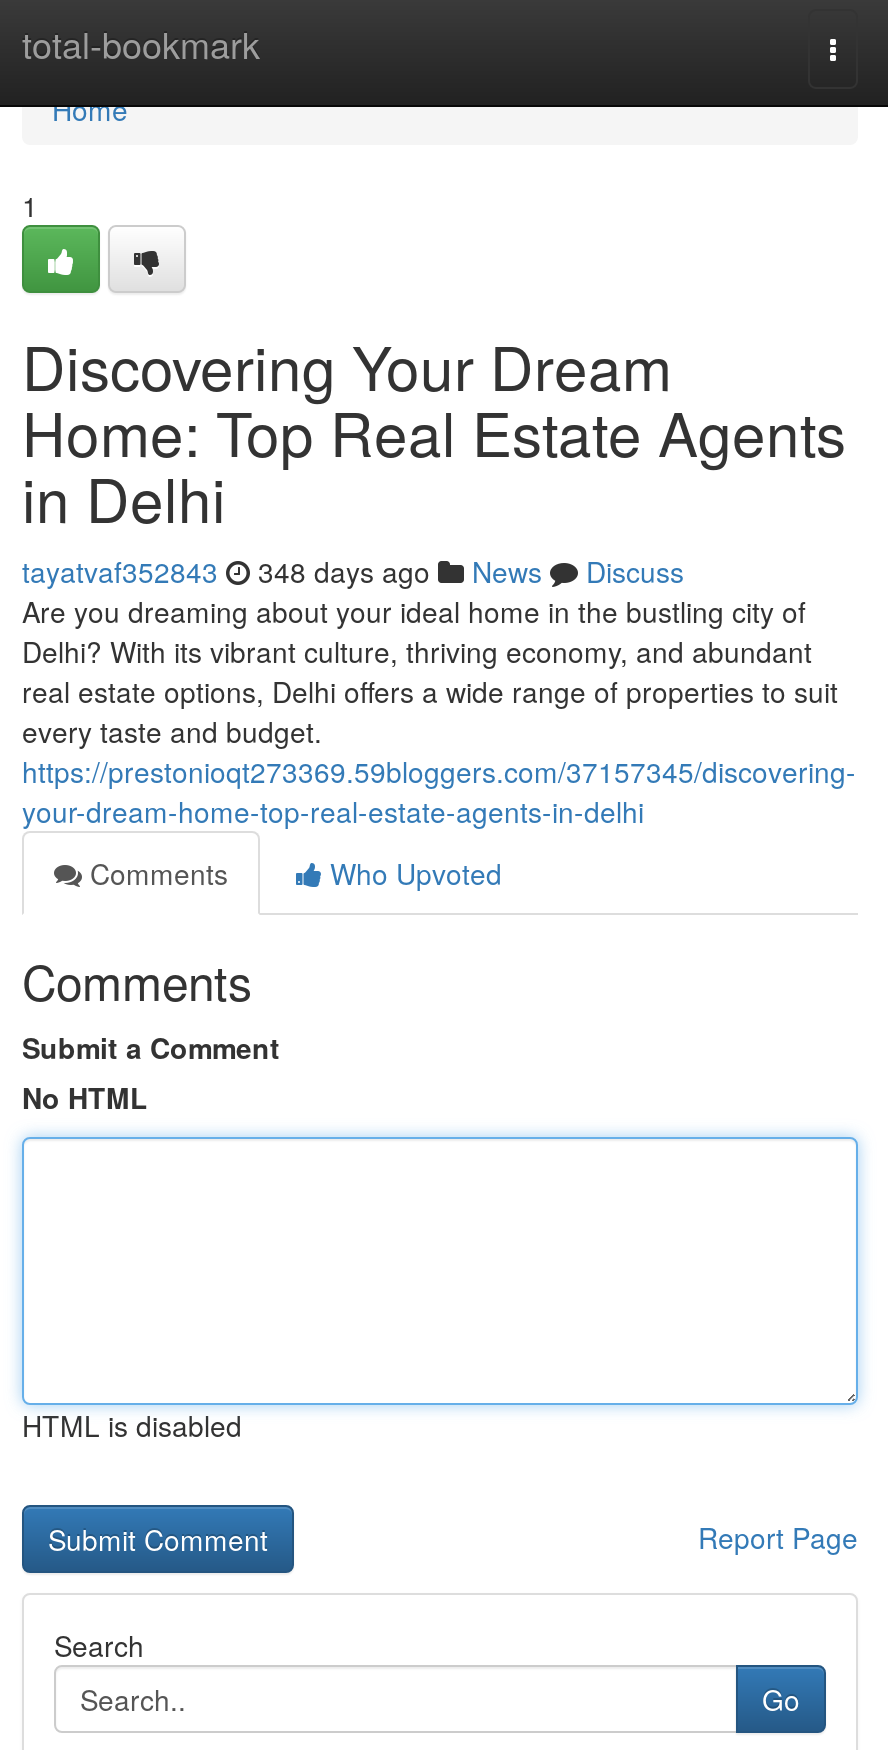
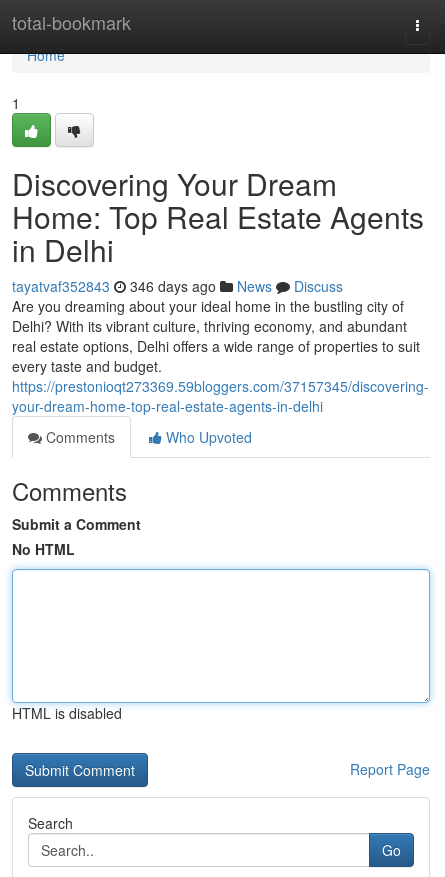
- tayatvaf352843 348 days ago News Discuss
+ tayatvaf352843 346 days ago News Discuss
